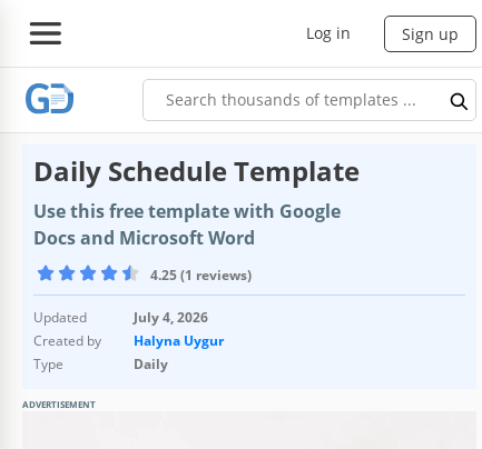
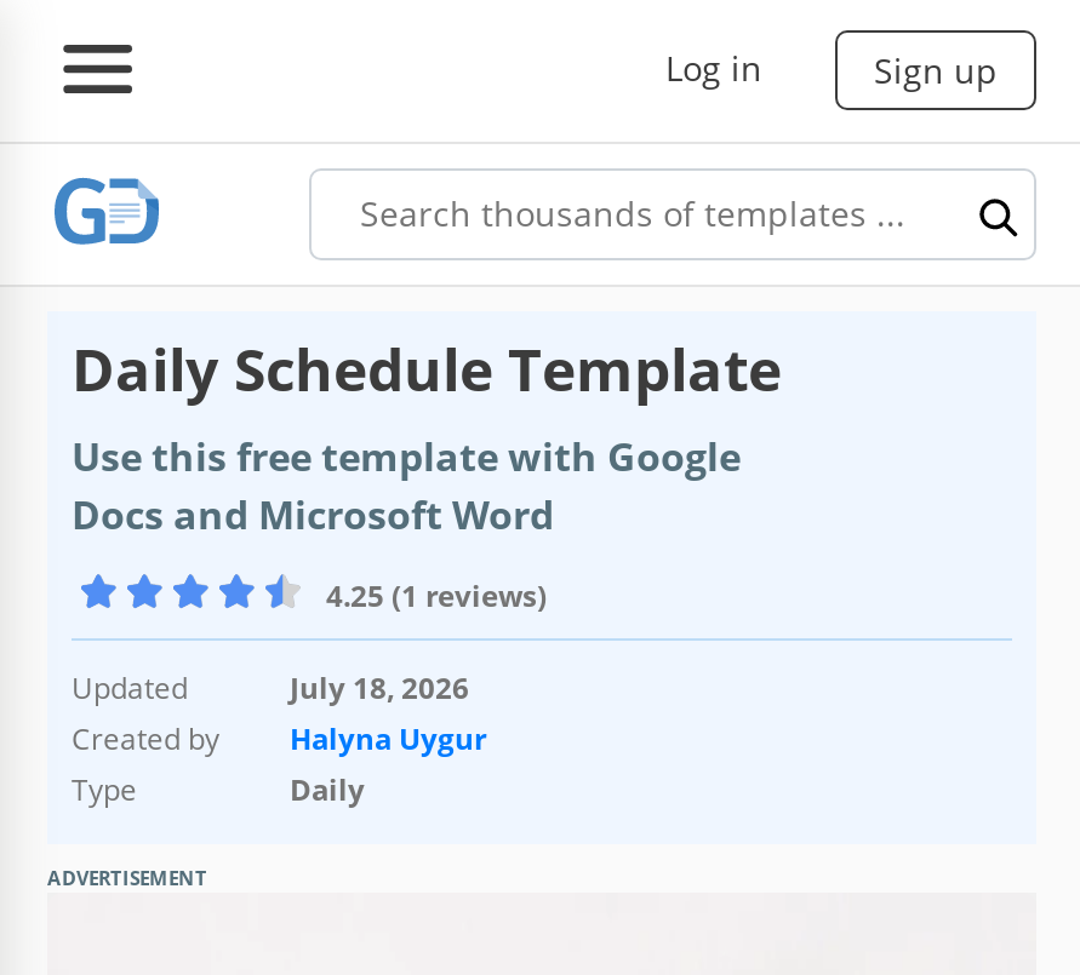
- July 4, 2026
+ July 18, 2026
